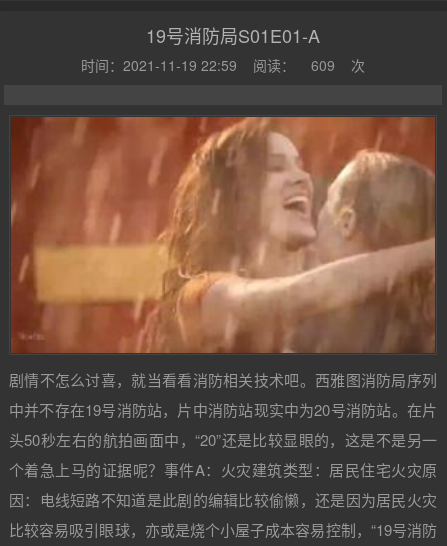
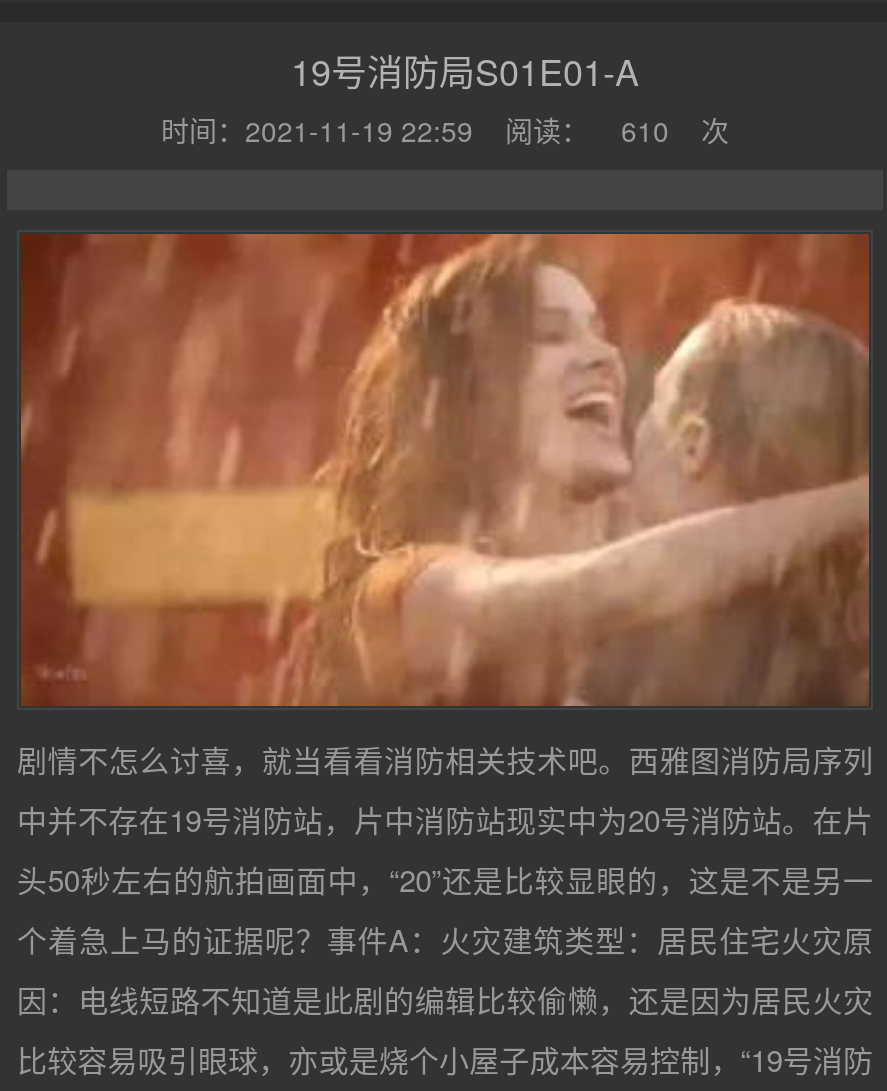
- 时间：2021-11-19 22:59 阅读： 609 次
+ 时间：2021-11-19 22:59 阅读： 610 次
